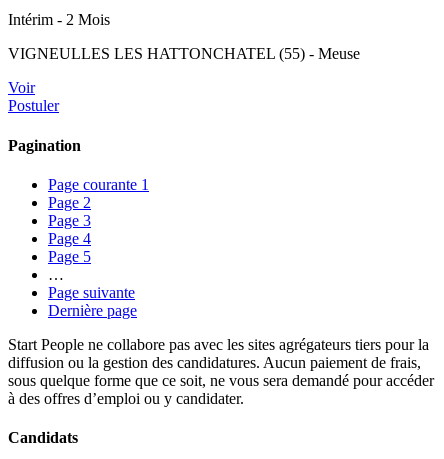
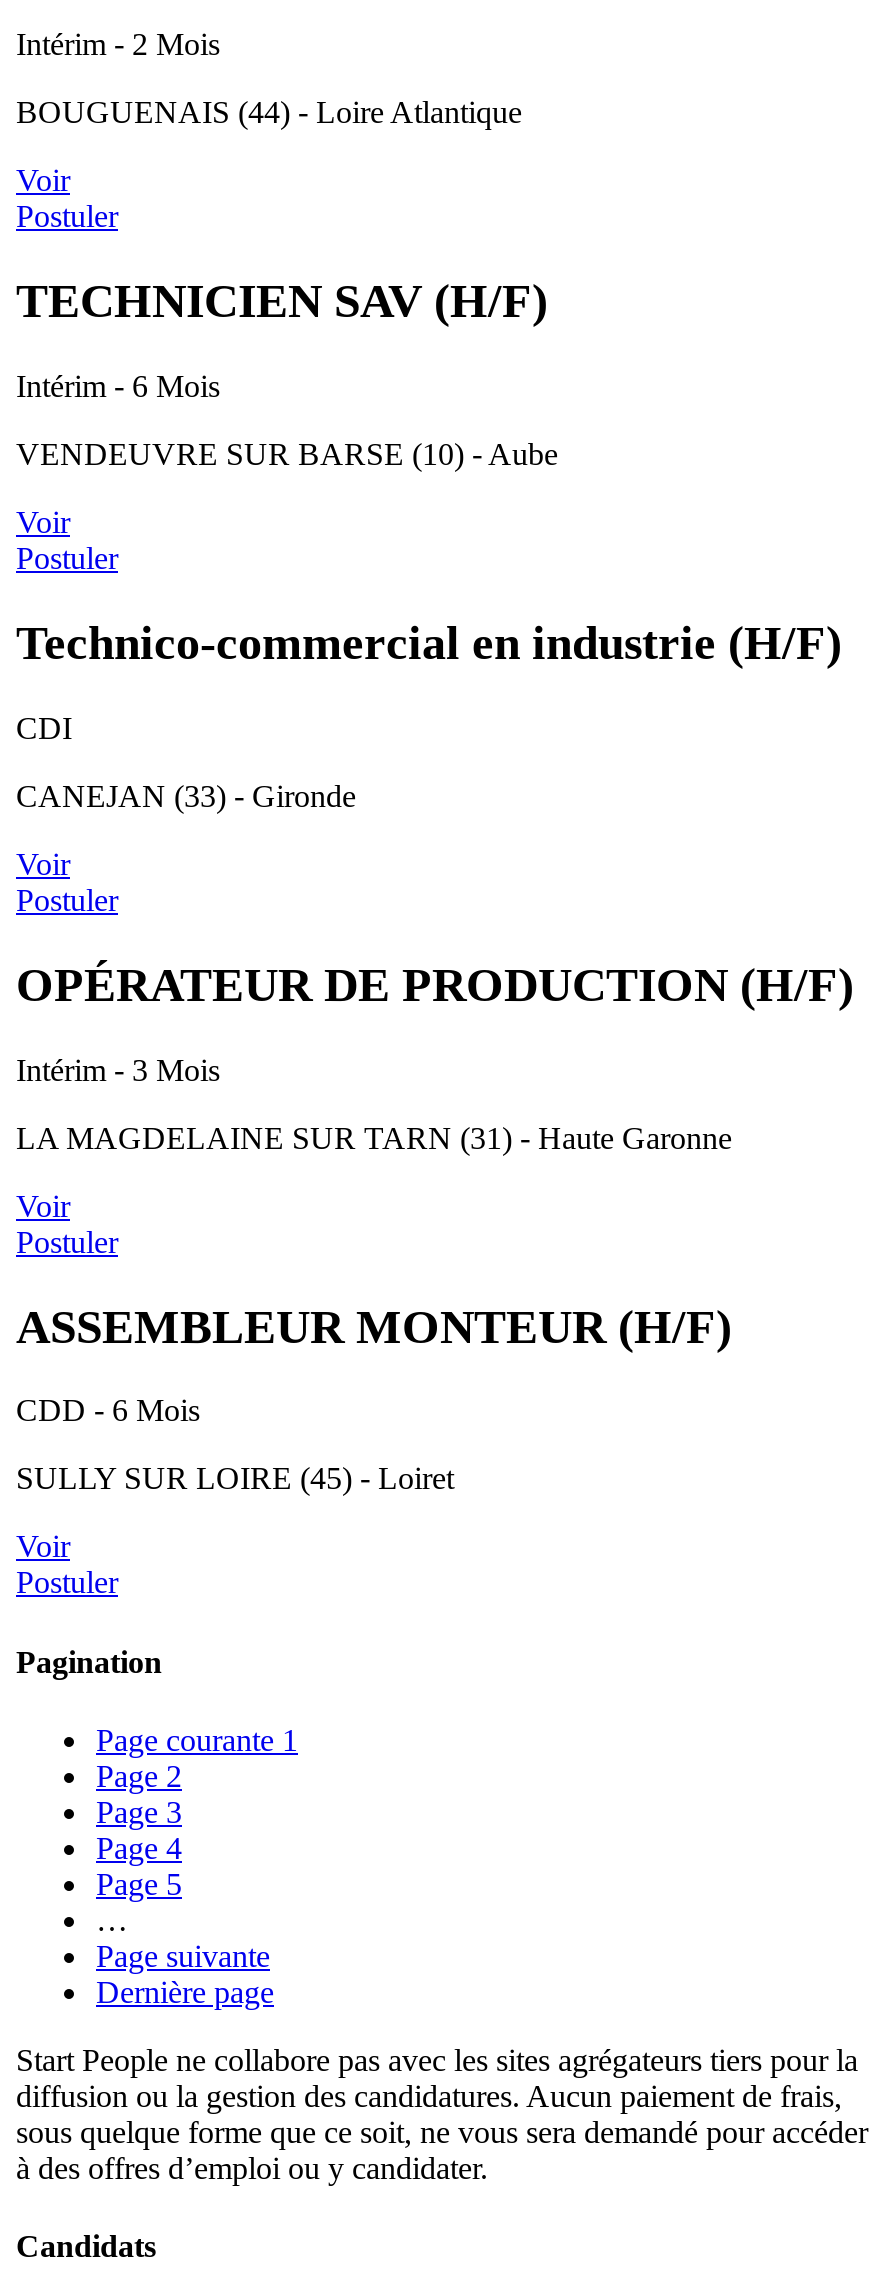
- VIGNEULLES LES HATTONCHATEL (55) - Meuse
+ BOUGUENAIS (44) - Loire Atlantique
+ Voir
+ Postuler
+ TECHNICIEN SAV (H/F)
+ Intérim - 6 Mois
+ VENDEUVRE SUR BARSE (10) - Aube
+ Voir
+ Postuler
+ Technico-commercial en industrie (H/F)
+ CDI
+ CANEJAN (33) - Gironde
+ Voir
+ Postuler
+ OPÉRATEUR DE PRODUCTION (H/F)
+ Intérim - 3 Mois
+ LA MAGDELAINE SUR TARN (31) - Haute Garonne
+ Voir
+ Postuler
+ ASSEMBLEUR MONTEUR (H/F)
+ CDD - 6 Mois
+ SULLY SUR LOIRE (45) - Loiret
